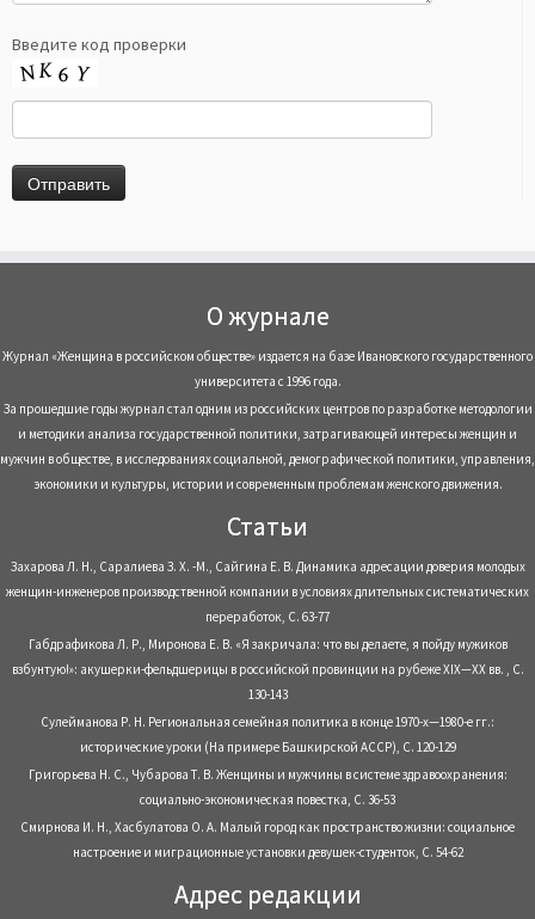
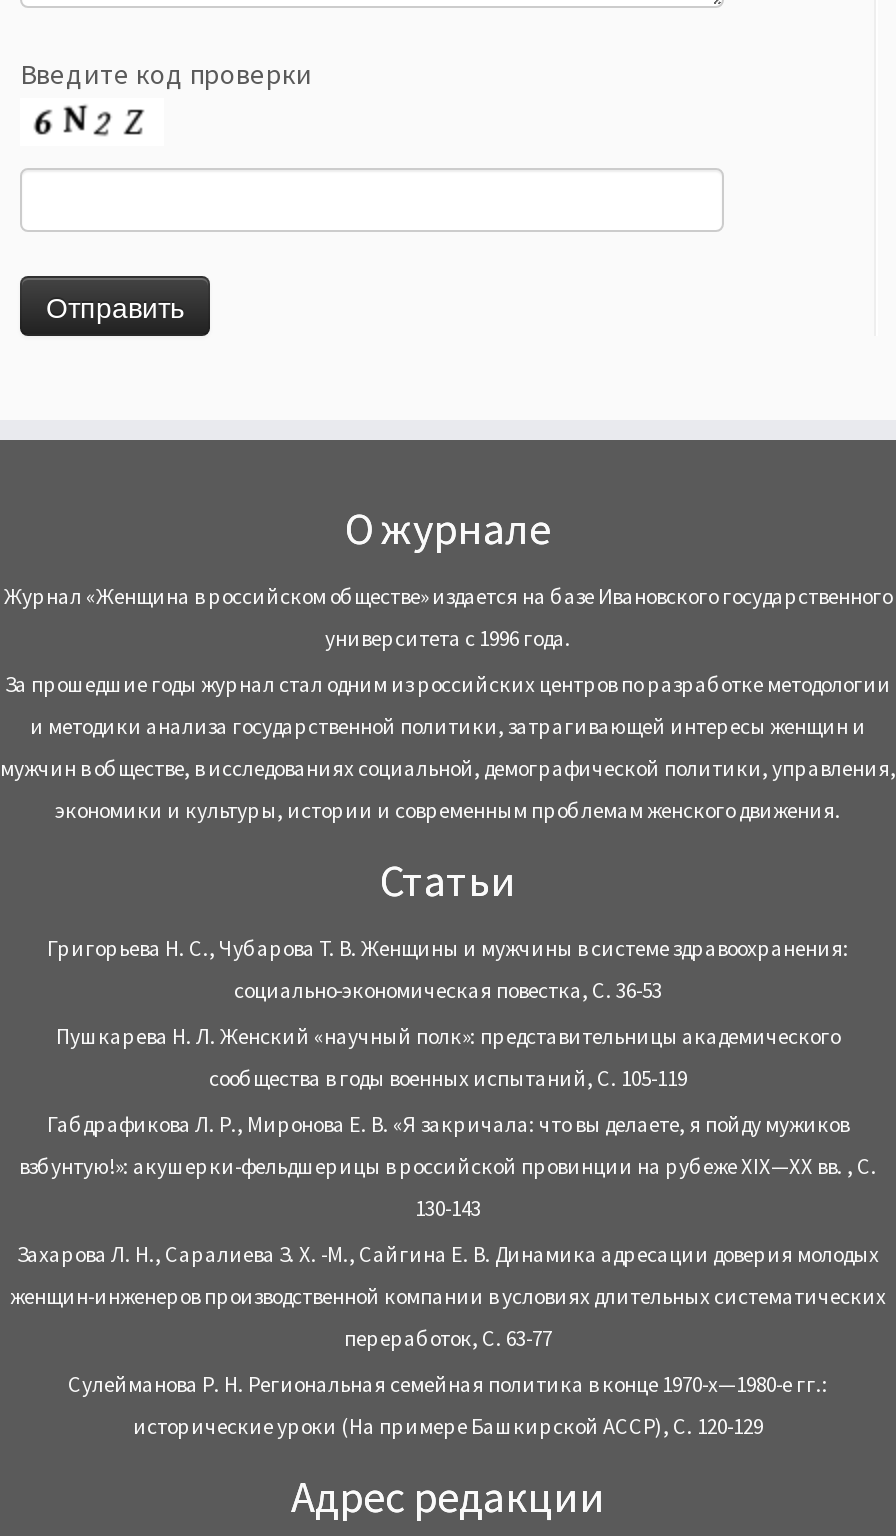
+ Пушкарева Н. Л. Женский «научный полк»: представительницы академического
+ сообщества в годы военных испытаний, С. 105-119

moved down: Захарова Л. Н., Саралиева З. Х. -М., Сайгина Е. В. Динамика адресации доверия молодых | женщин-инженеров производственной компании в условиях длительных систематических | переработок, С. 63-77

moved up: Габдрафикова Л. Р., Миронова Е. В. «Я закричала: что вы делаете, я пойду мужиков | взбунтую!»: акушерки-фельдшерицы в российской провинции на рубеже XIX—XX вв. , С. | 130-143

moved down: Сулейманова Р. Н. Региональная семейная политика в конце 1970-х—1980-е гг.: | исторические уроки (На примере Башкирской АССР), С. 120-129

moved up: Григорьева Н. С., Чубарова Т. В. Женщины и мужчины в системе здравоохранения: | социально-экономическая повестка, С. 36-53

- Смирнова И. Н., Хасбулатова О. А. Малый город как пространство жизни: социальное
- настроение и миграционные установки девушек-студенток, С. 54-62
